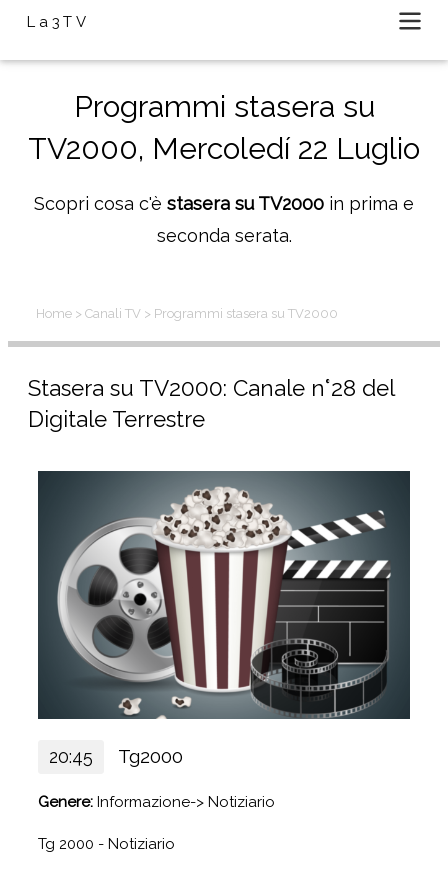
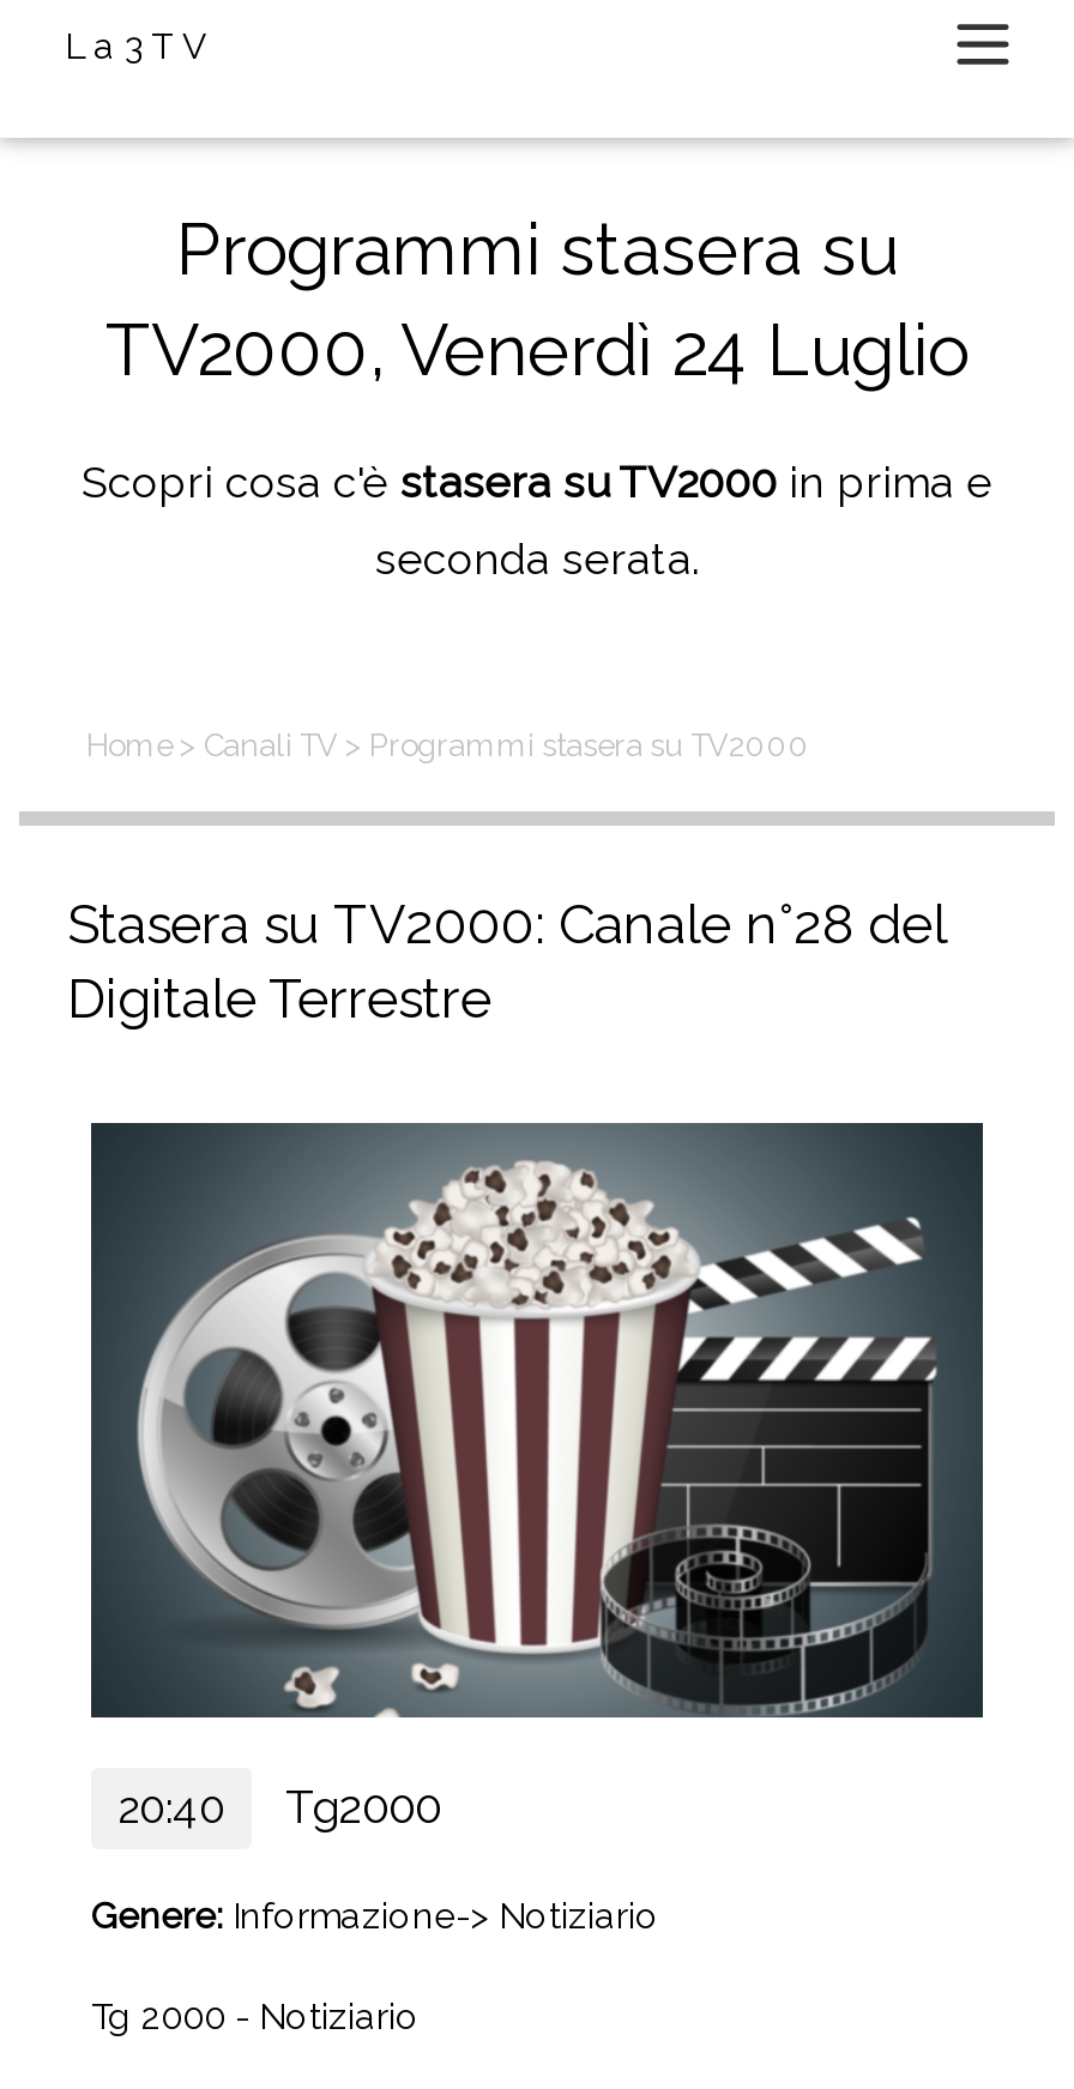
- TV2000, Mercoledí 22 Luglio
+ TV2000, Venerdì 24 Luglio

- 20:45 Tg2000
+ 20:40 Tg2000
